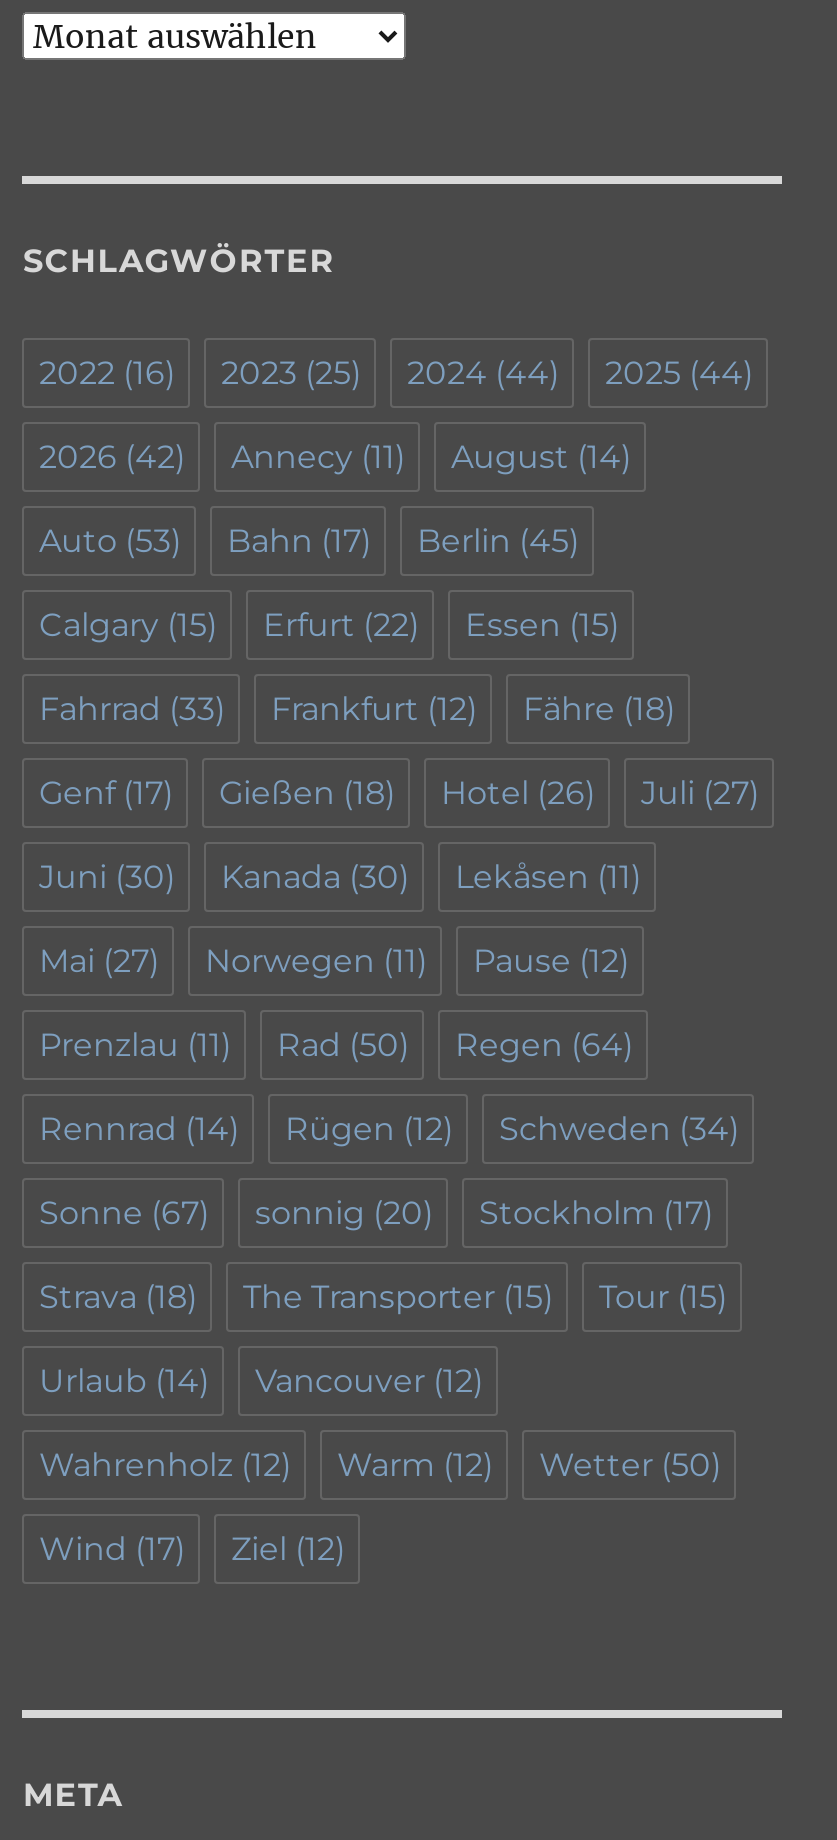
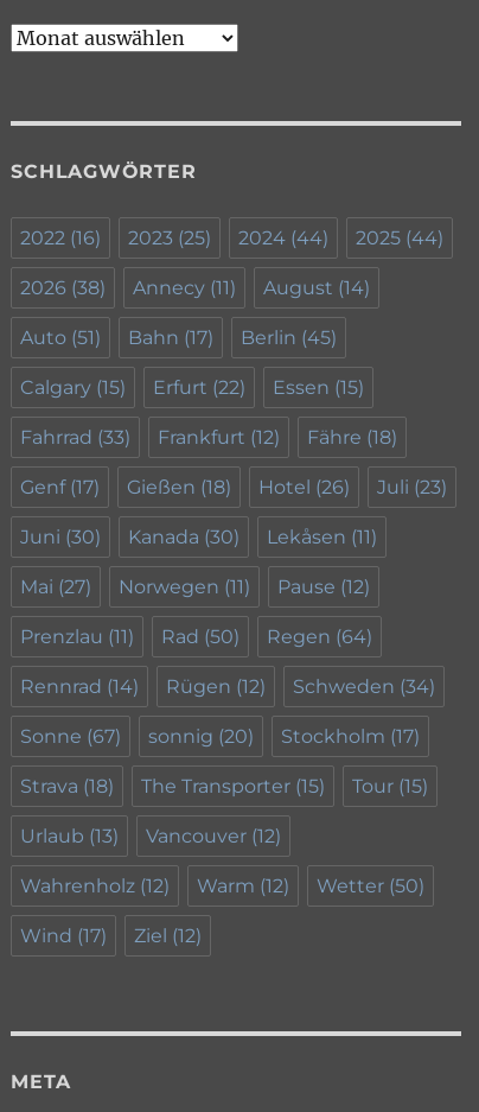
- 2026 (42) Annecy (11) August (14)
+ 2026 (38) Annecy (11) August (14)

- Auto (53) Bahn (17) Berlin (45)
+ Auto (51) Bahn (17) Berlin (45)

- Genf (17) Gießen (18) Hotel (26) Juli (27)
+ Genf (17) Gießen (18) Hotel (26) Juli (23)

- Urlaub (14) Vancouver (12)
+ Urlaub (13) Vancouver (12)
